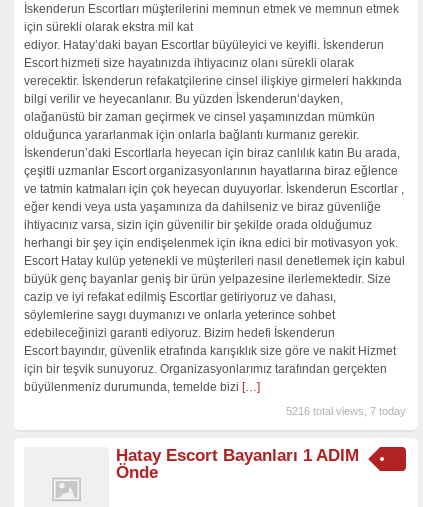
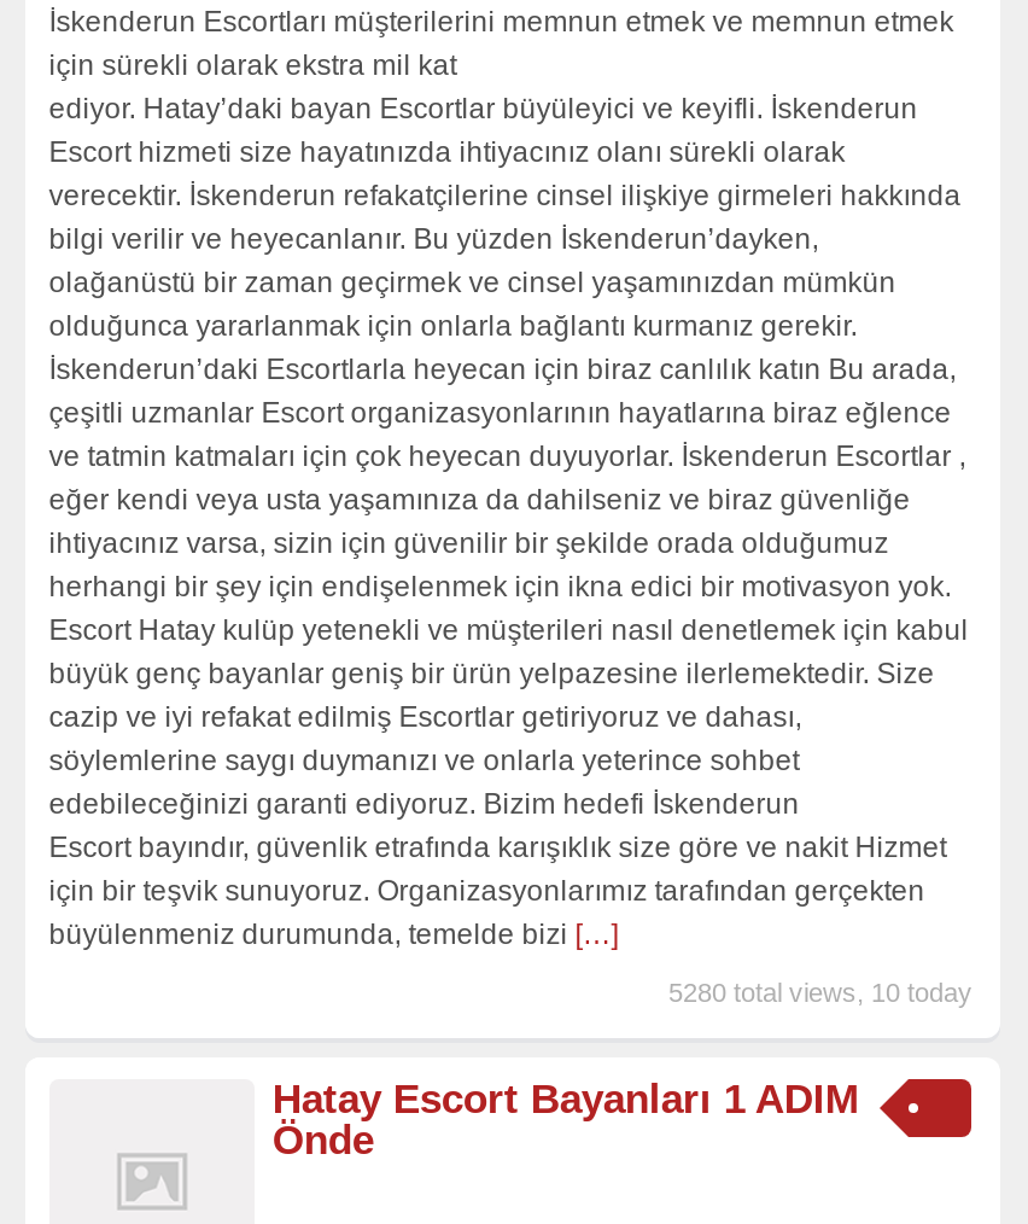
- 5216 total views, 7 today
+ 5280 total views, 10 today
